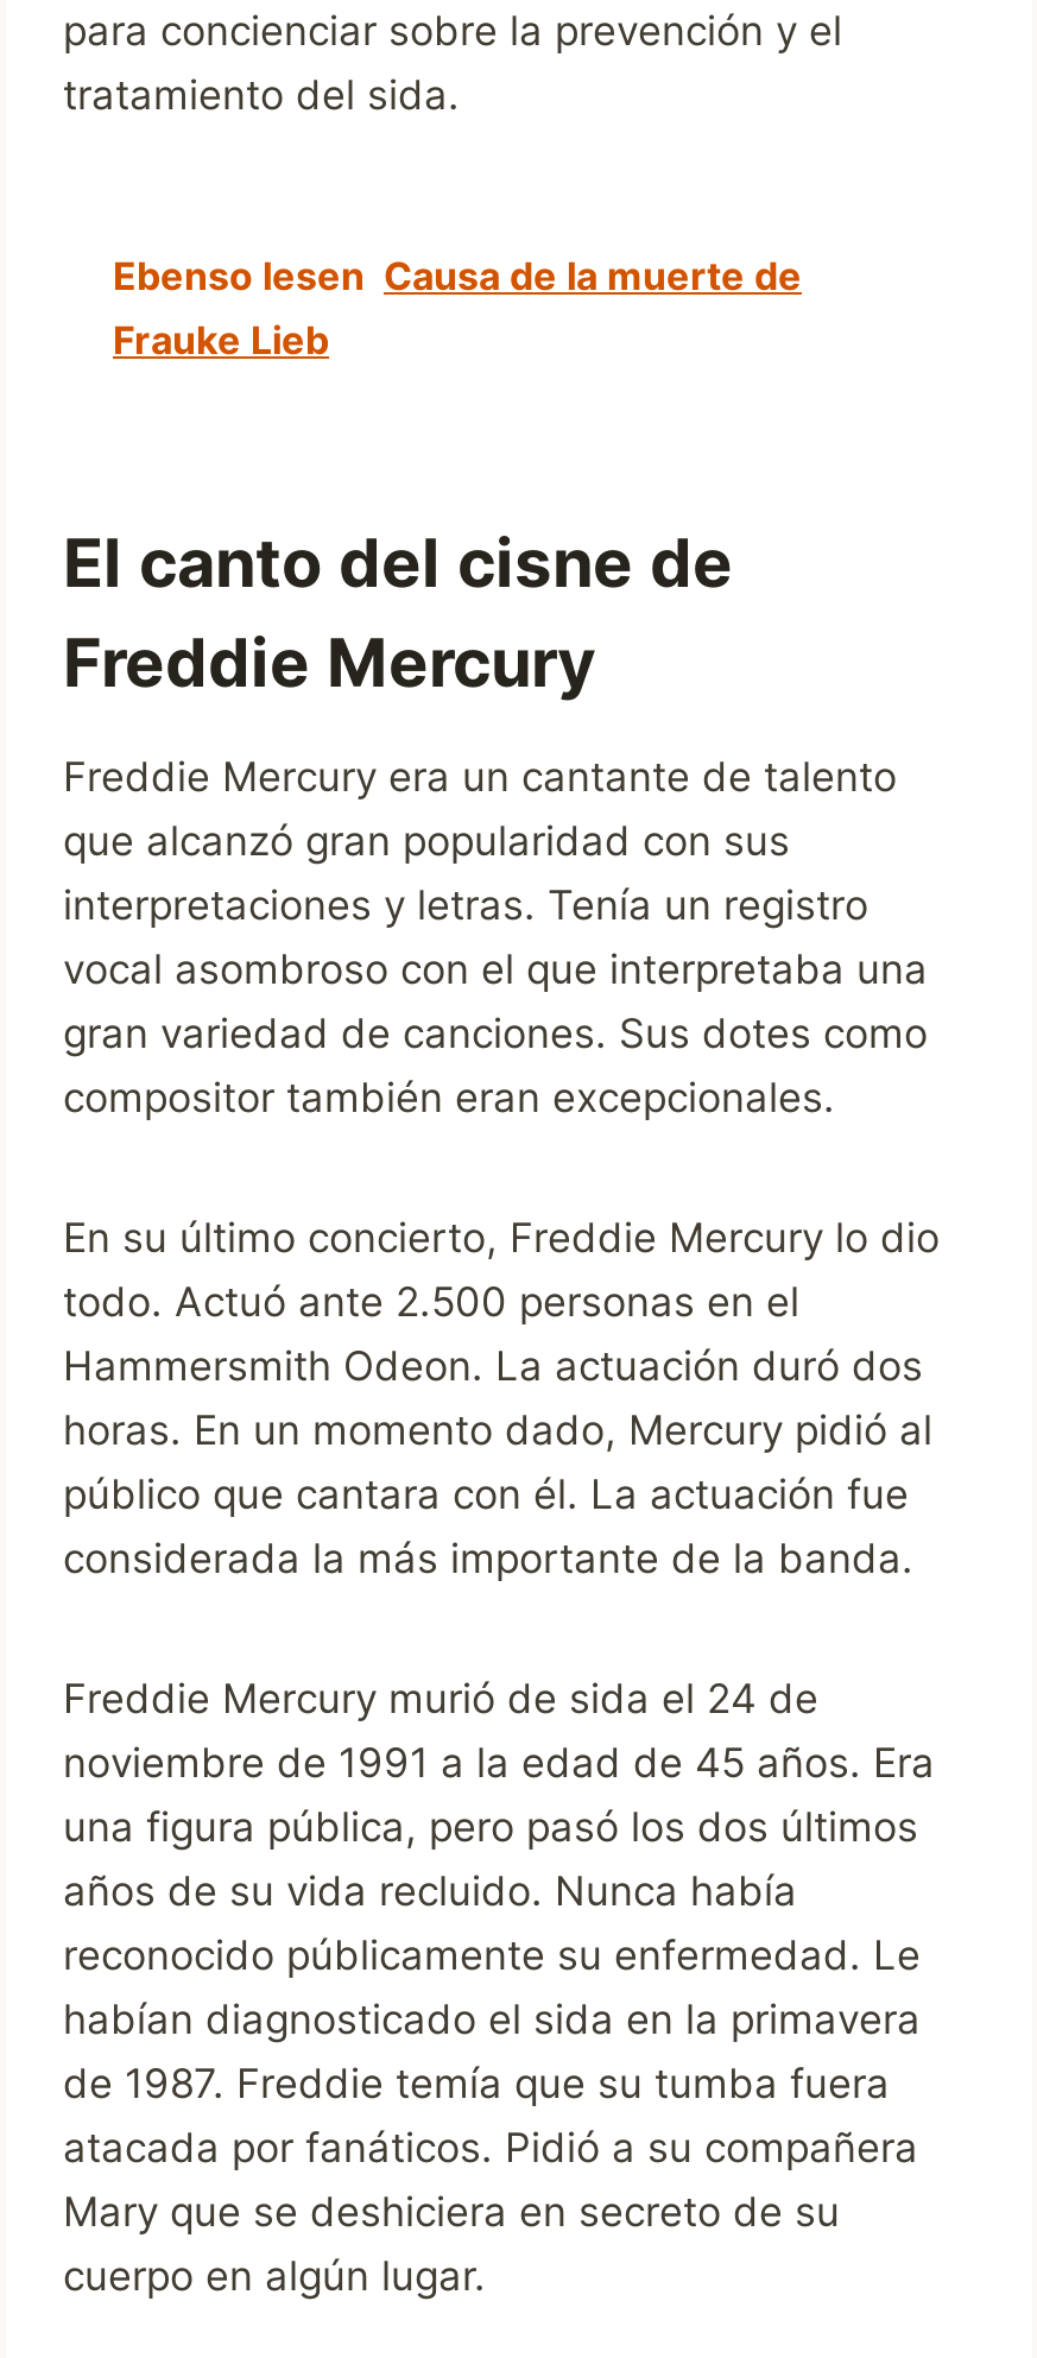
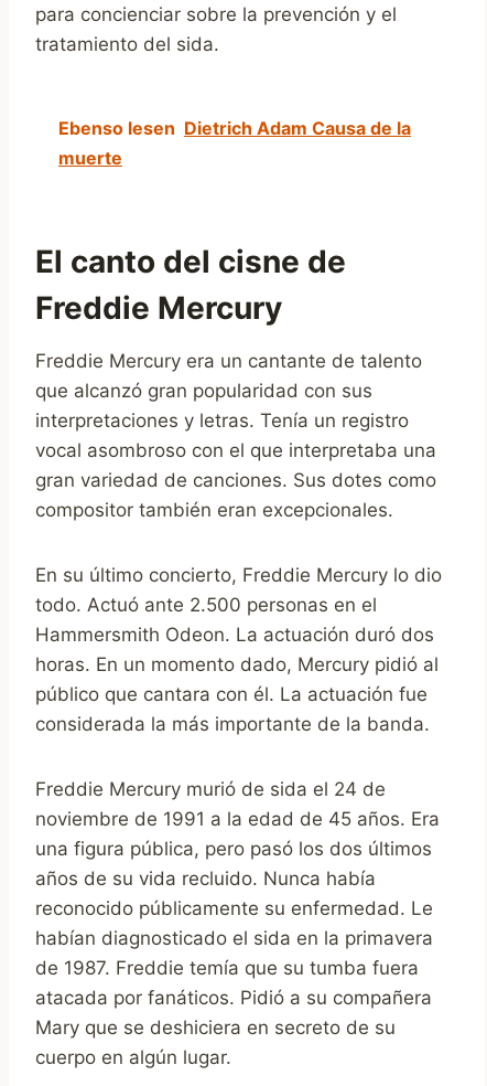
- Ebenso lesen Causa de la muerte de
- Frauke Lieb
+ Ebenso lesen Dietrich Adam Causa de la
+ muerte
